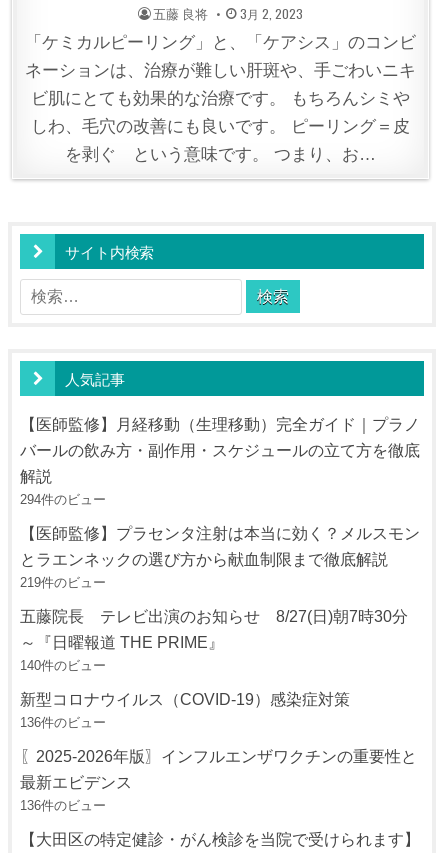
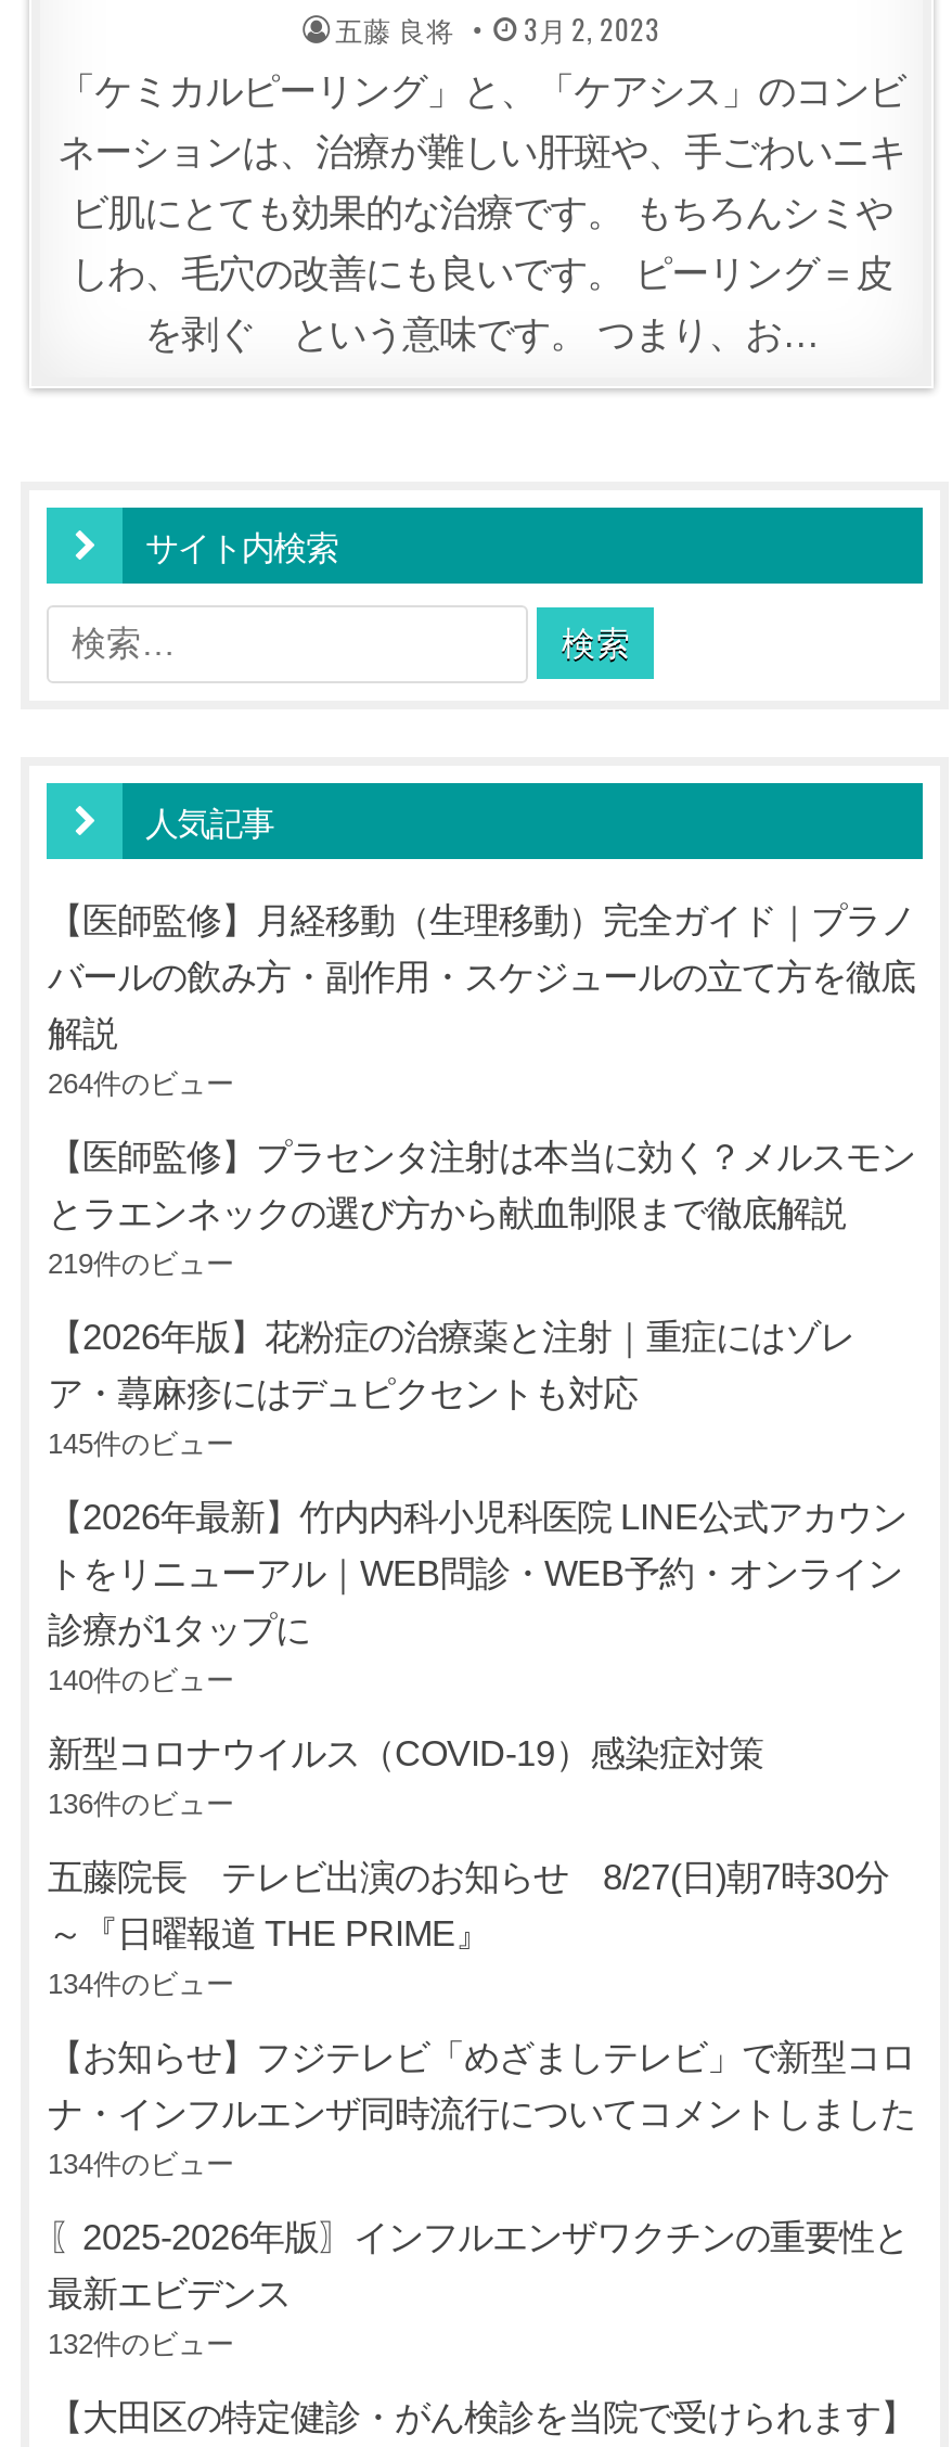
- 294件のビュー
+ 264件のビュー

+ 【2026年版】花粉症の治療薬と注射｜重症にはゾレ
+ ア・蕁麻疹にはデュピクセントも対応
+ 145件のビュー
+ 【2026年最新】竹内内科小児科医院 LINE公式アカウン
+ トをリニューアル｜WEB問診・WEB予約・オンライン
+ 診療が1タップに

moved down: 五藤院長 テレビ出演のお知らせ 8/27(日)朝7時30分 | ～『日曜報道 THE PRIME』

+ 134件のビュー
+ 【お知らせ】フジテレビ「めざましテレビ」で新型コロ
+ ナ・インフルエンザ同時流行についてコメントしました
+ 134件のビュー

- 136件のビュー
+ 132件のビュー
